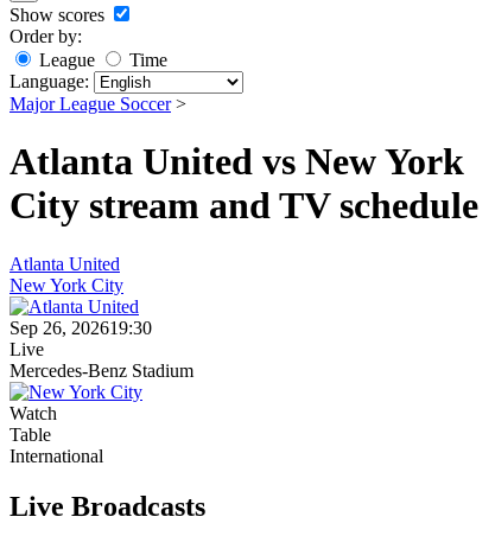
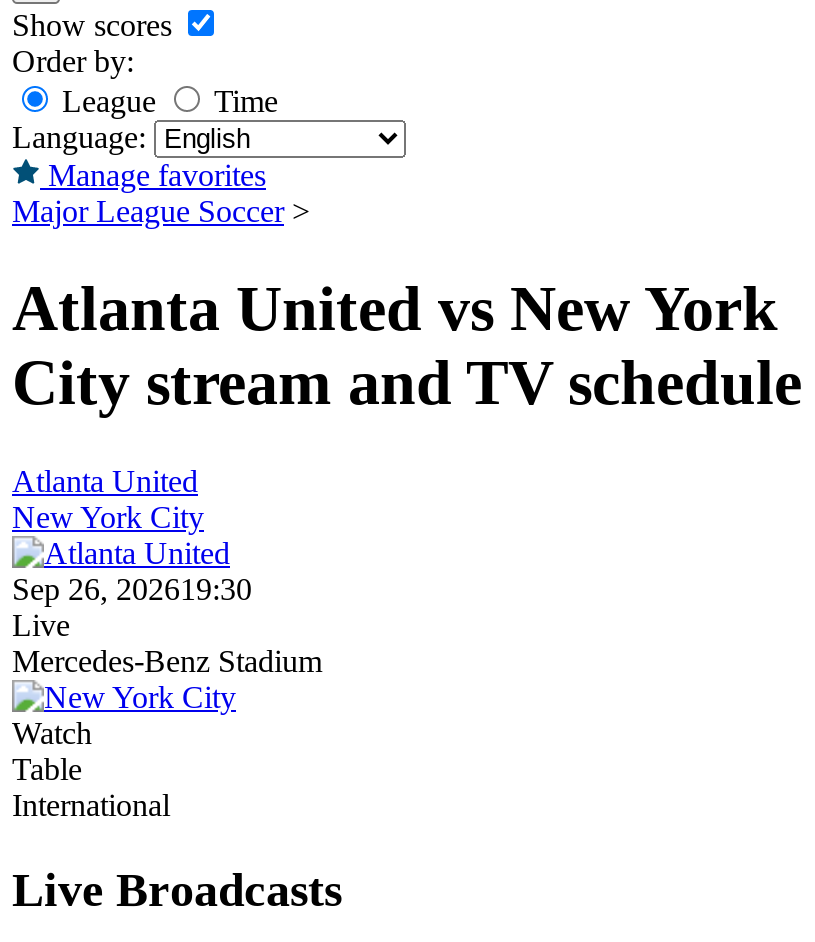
+ Manage favorites
